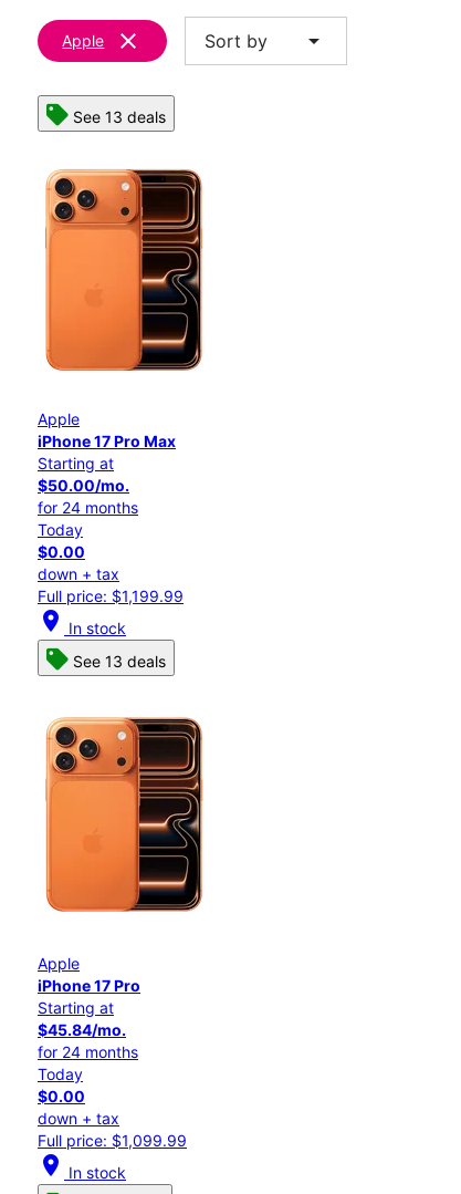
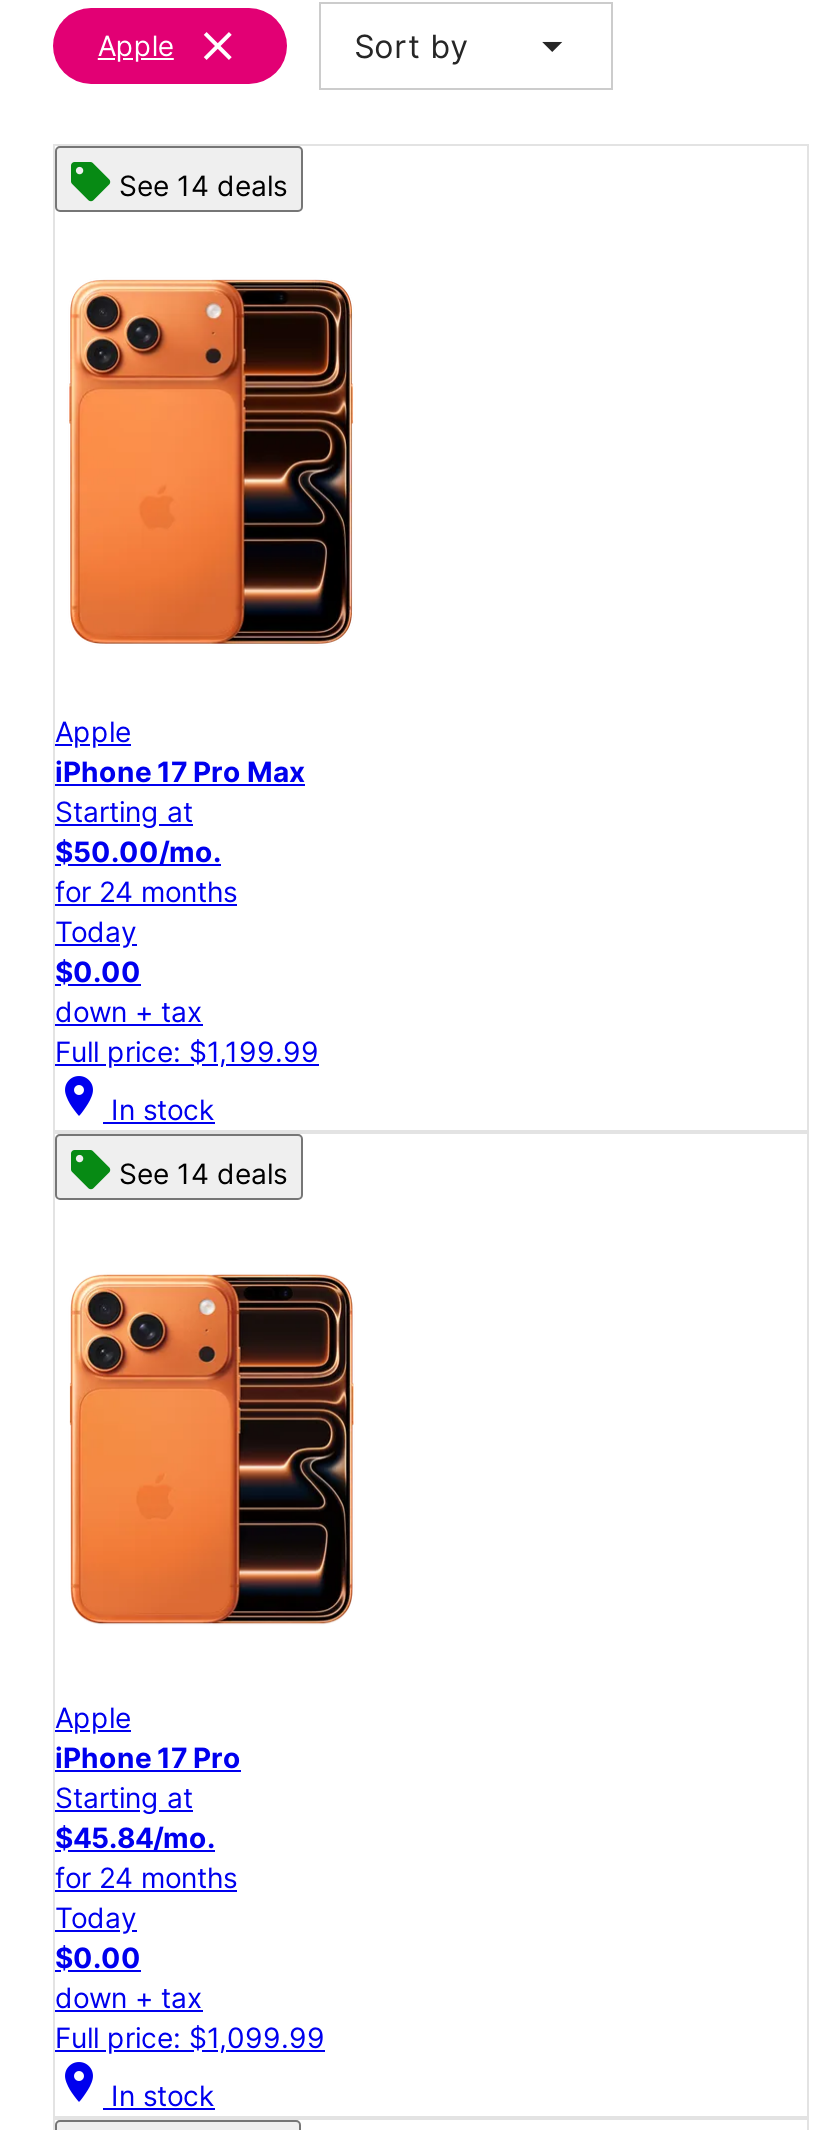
- See 13 deals
+ See 14 deals

- See 13 deals
+ See 14 deals
